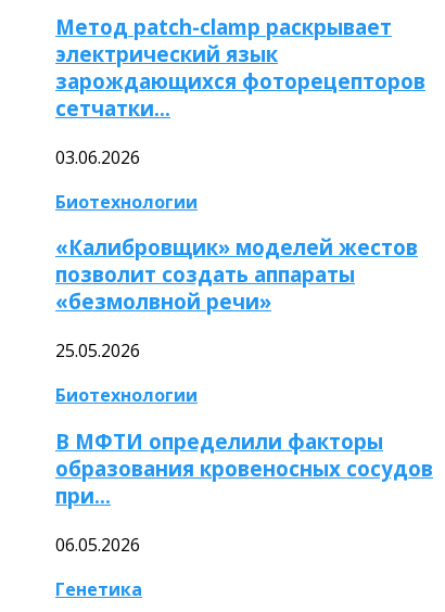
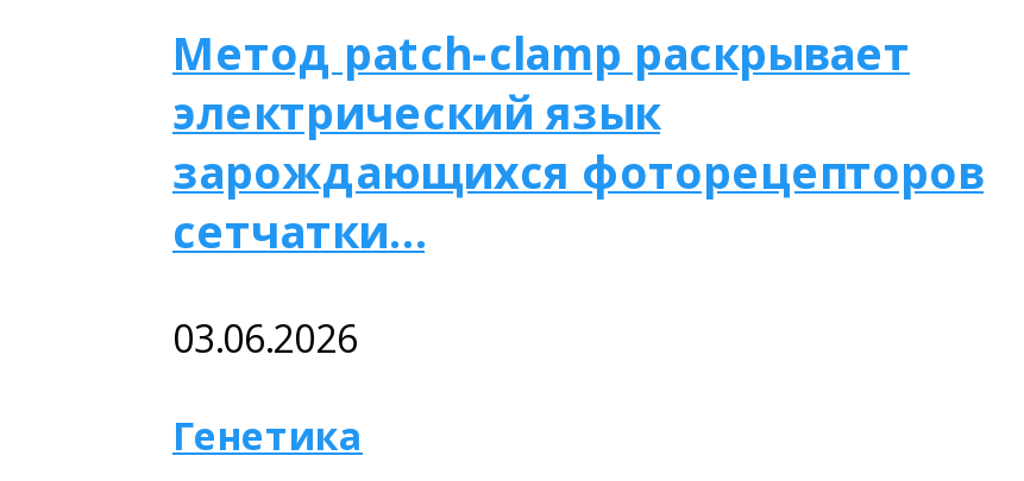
- Биотехнологии
- «Калибровщик» моделей жестов
- позволит создать аппараты
- «безмолвной речи»
- 25.05.2026
- Биотехнологии
- В МФТИ определили факторы
- образования кровеносных сосудов
- при…
- 06.05.2026
